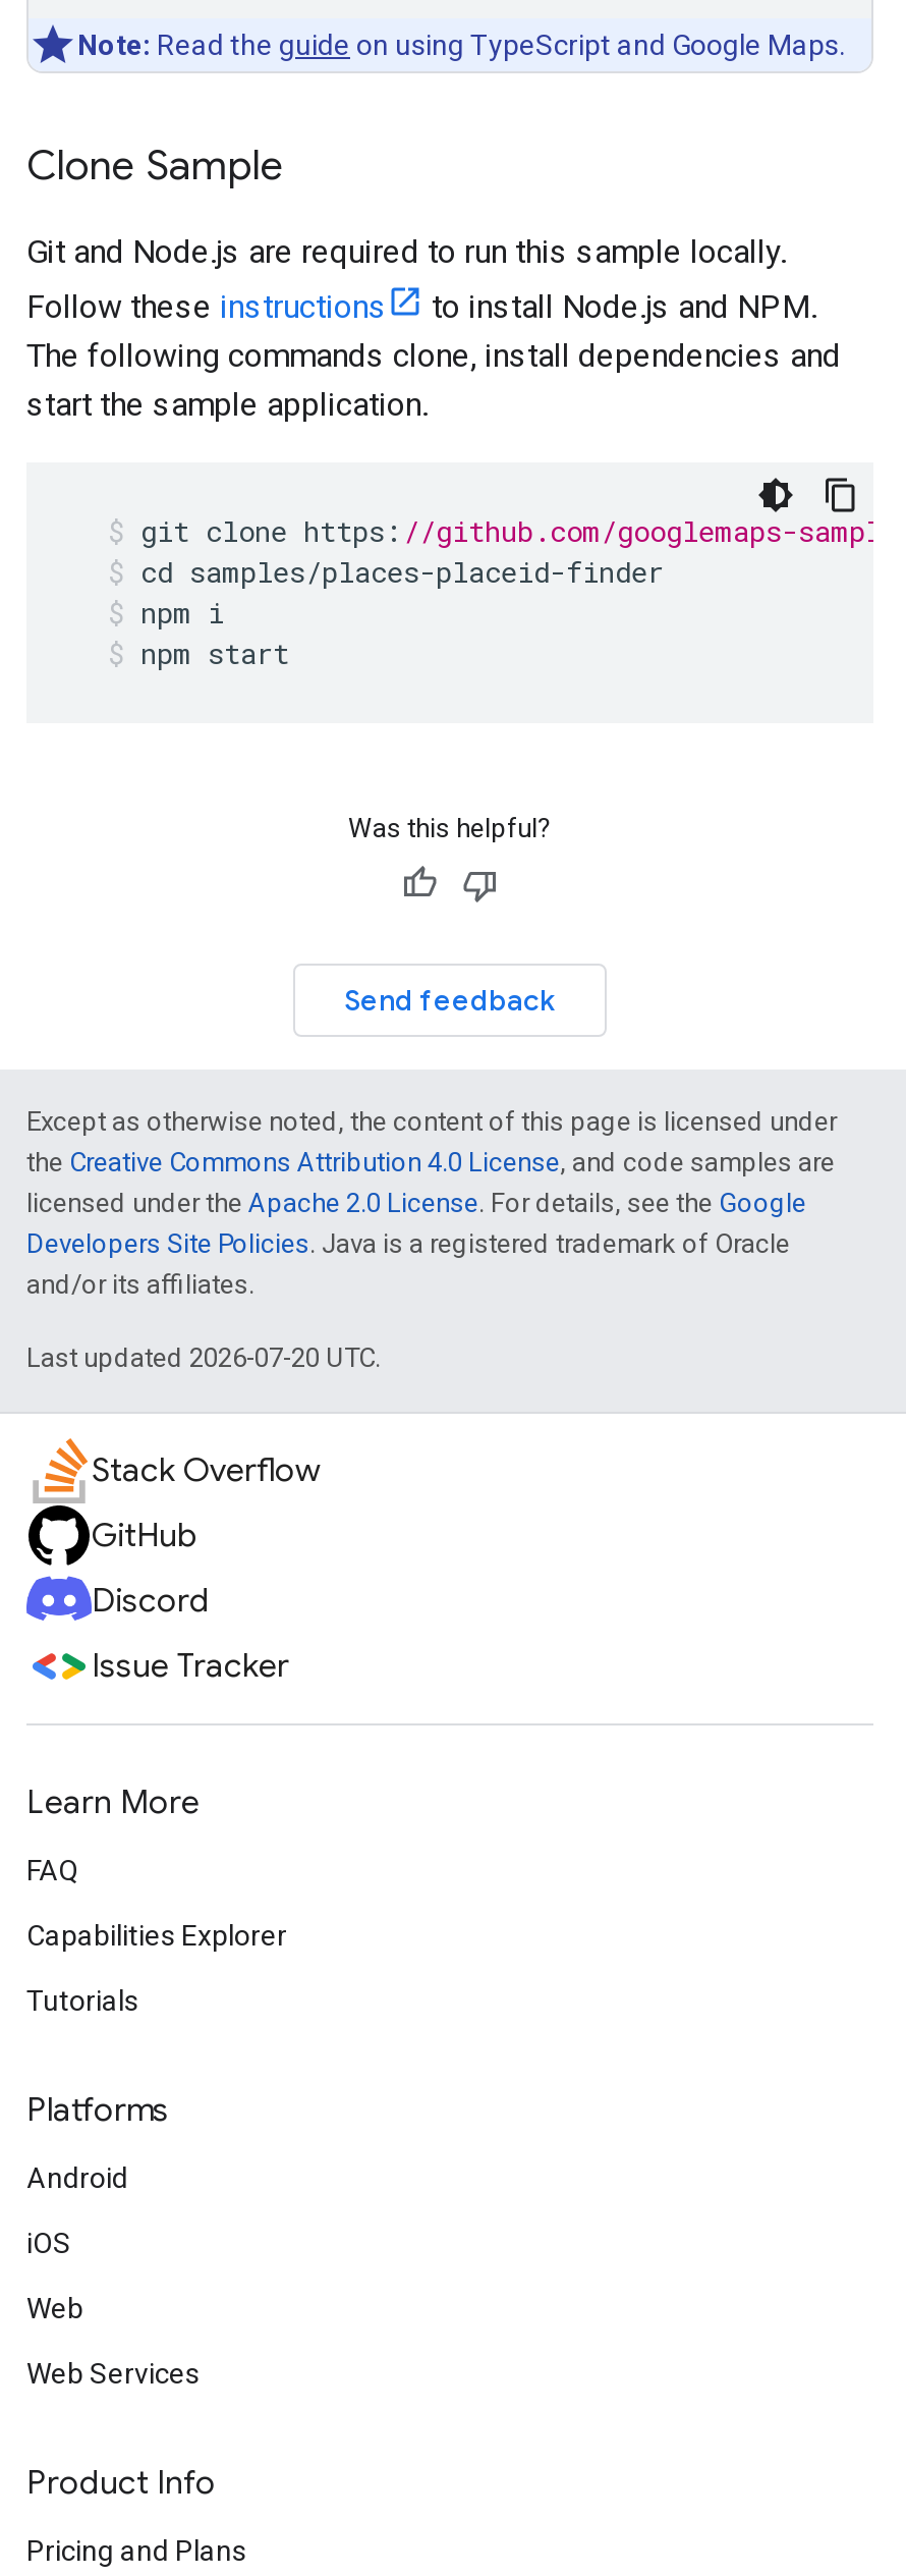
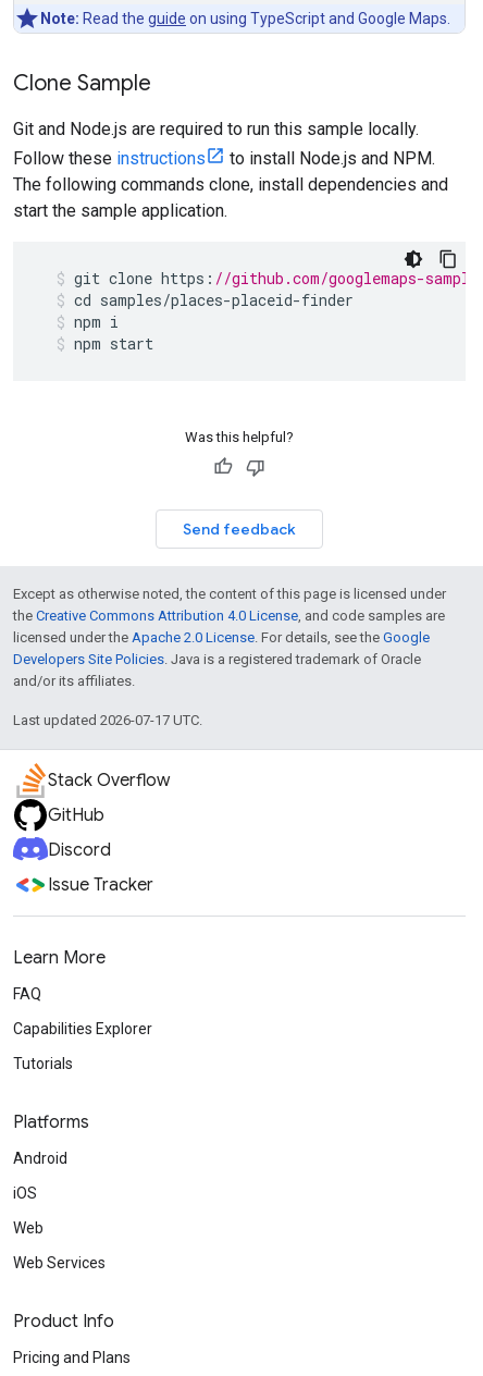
- Last updated 2026-07-20 UTC.
+ Last updated 2026-07-17 UTC.
